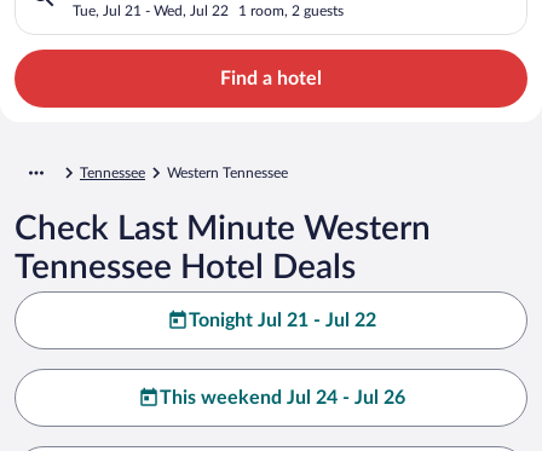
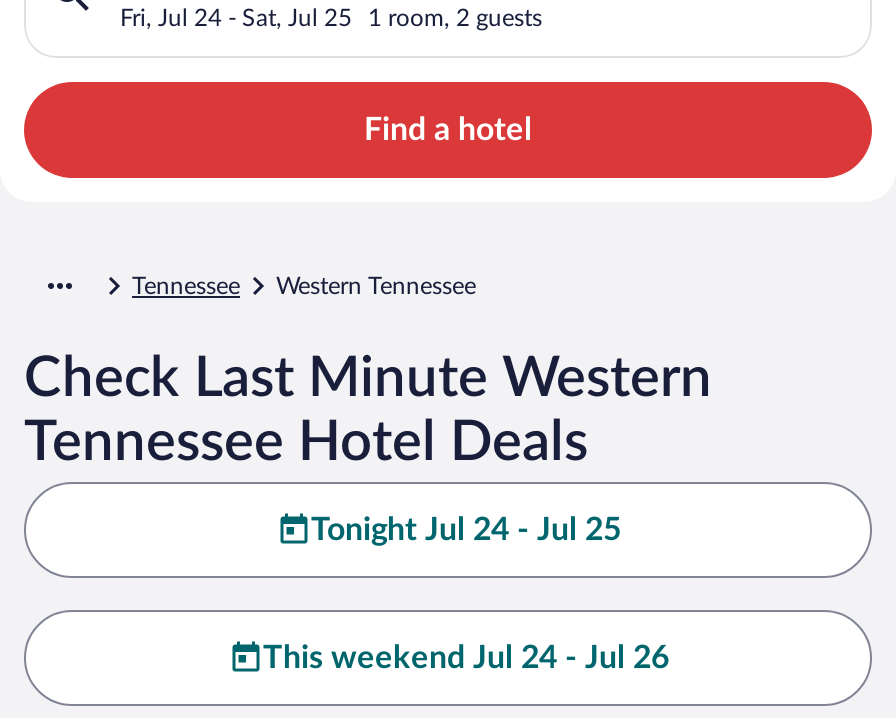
- Tue, Jul 21 - Wed, Jul 22
+ Fri, Jul 24 - Sat, Jul 25

- Tonight Jul 21 - Jul 22
+ Tonight Jul 24 - Jul 25
